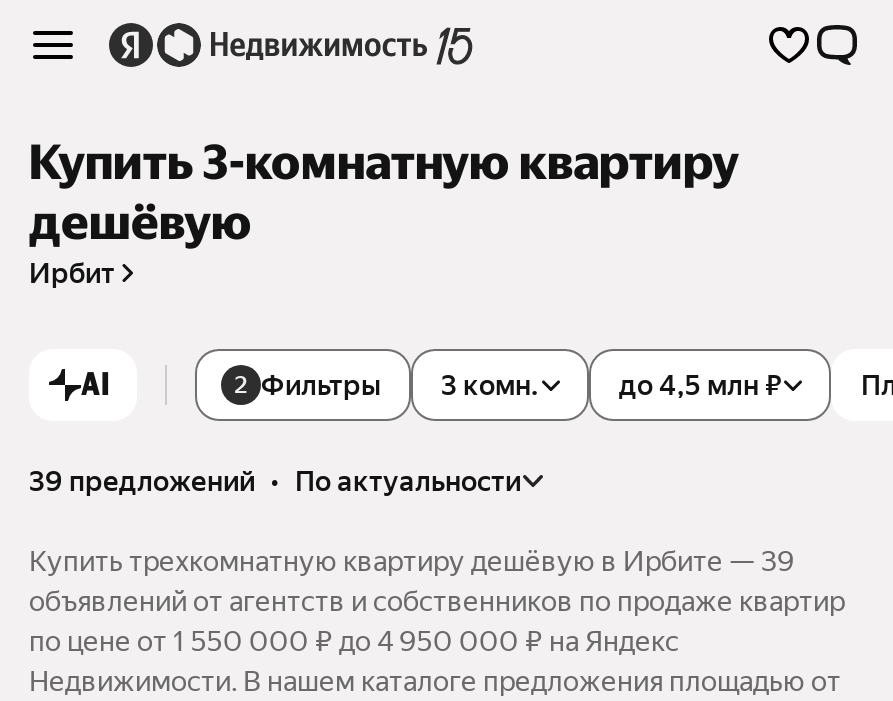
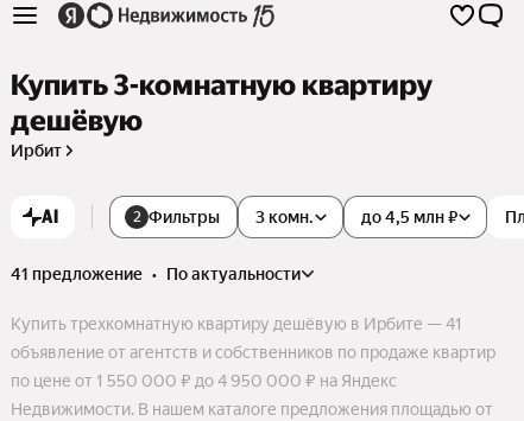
- 39 предложений • по актуальности
+ 41 предложение • по актуальности

- Купить трехкомнатную квартиру дешёвую в Ирбите — 39
+ Купить трехкомнатную квартиру дешёвую в Ирбите — 41

- объявлений от агентств и собственников по продаже квартир
+ объявление от агентств и собственников по продаже квартир
